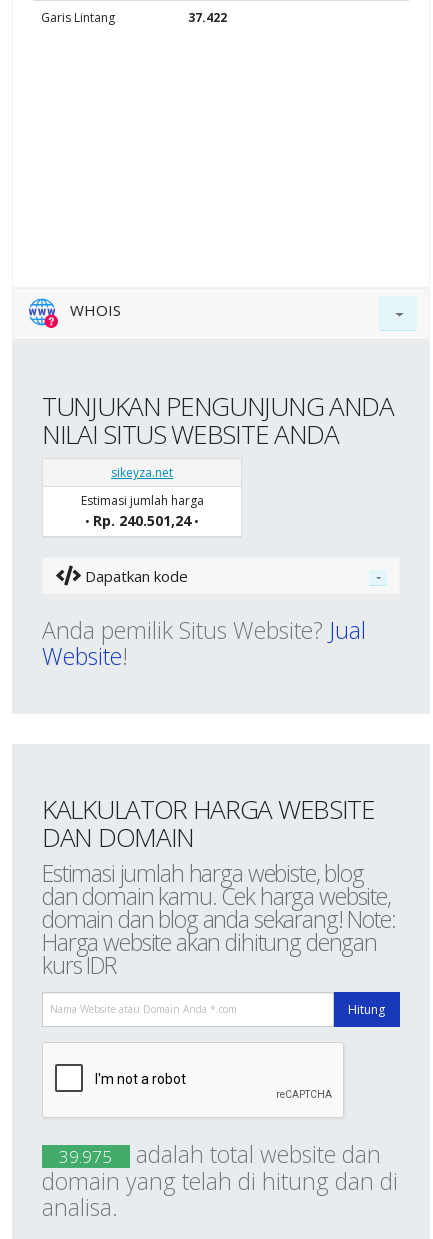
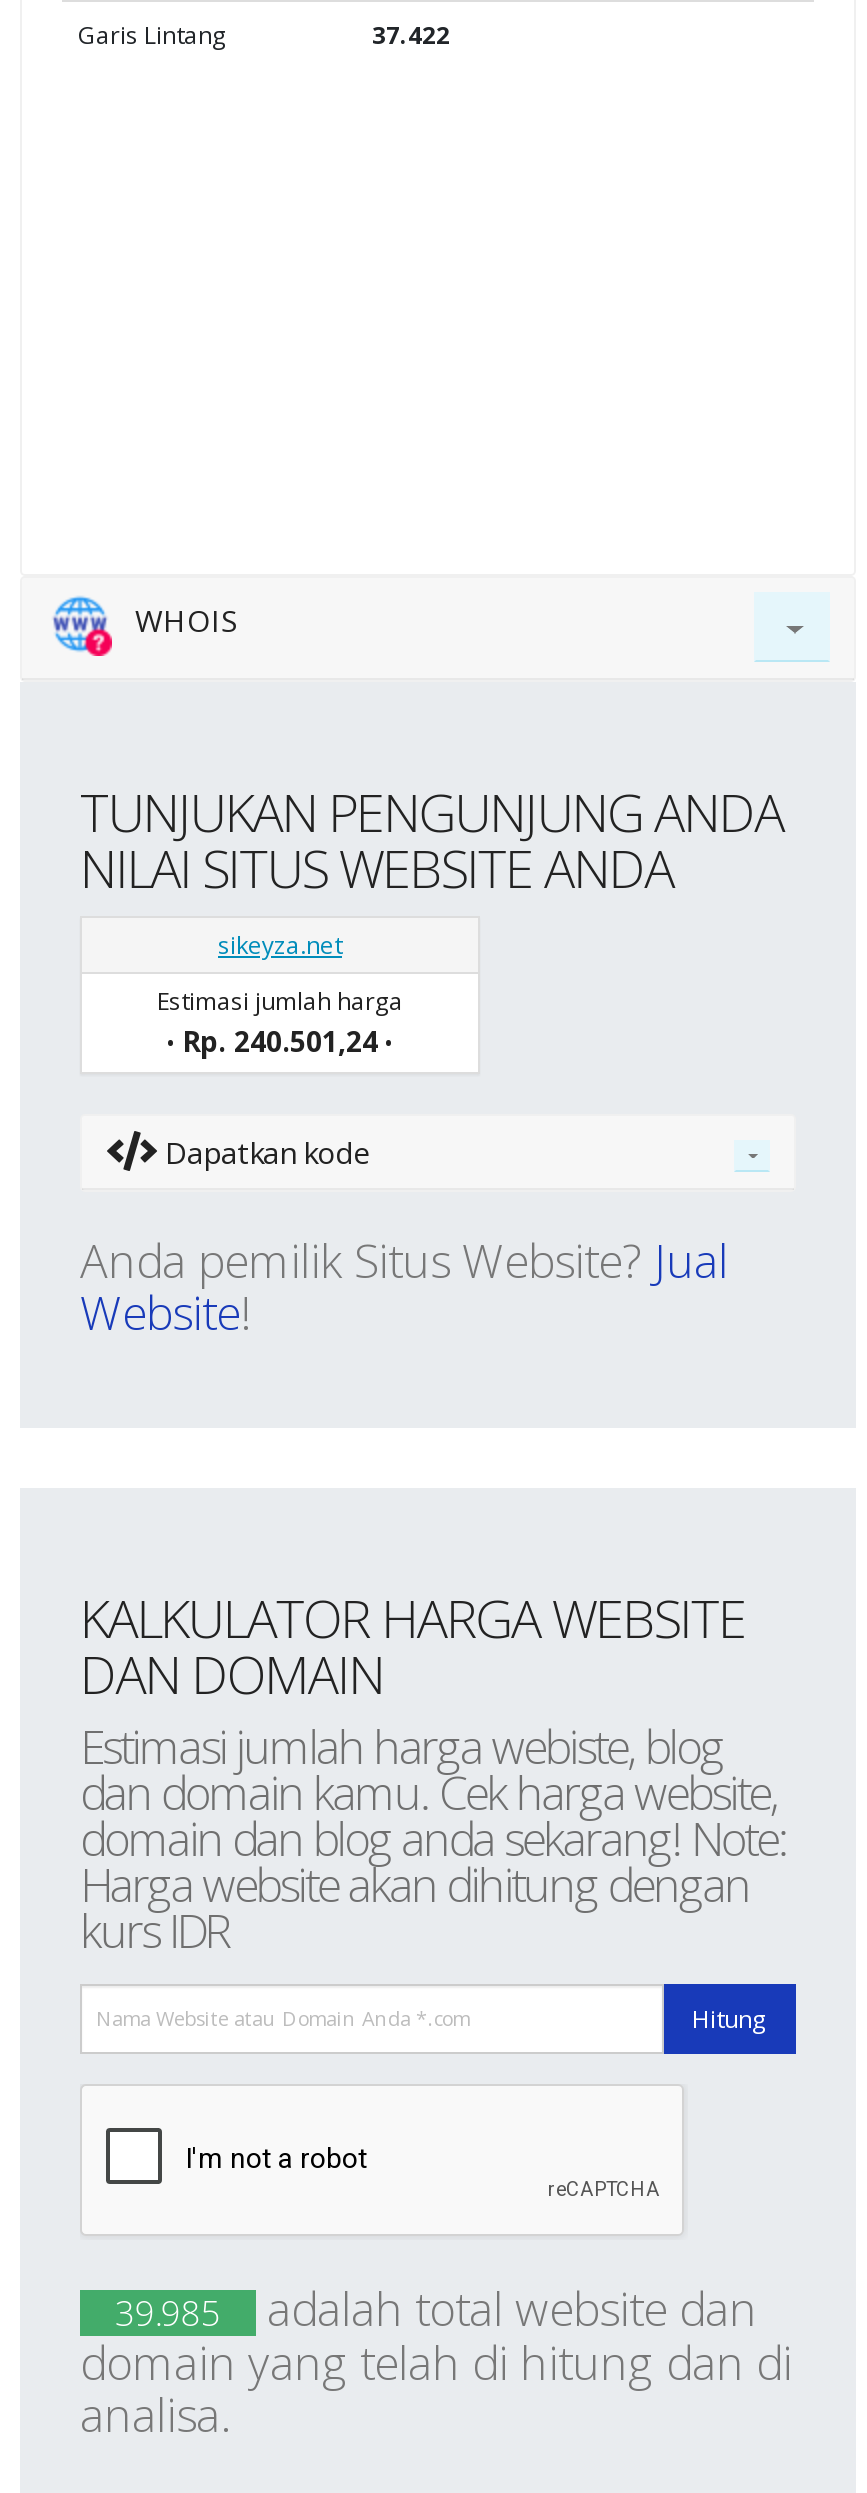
- 39.975 adalah total website dan
+ 39.985 adalah total website dan
